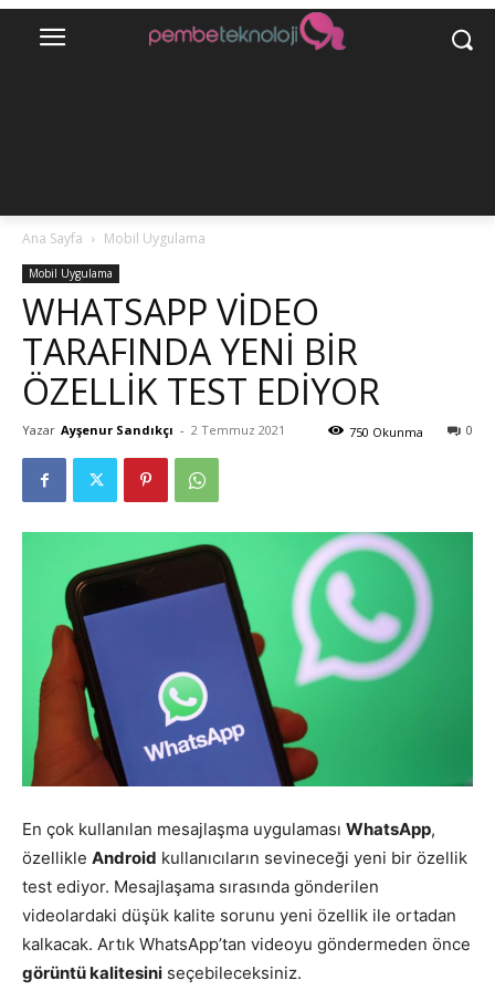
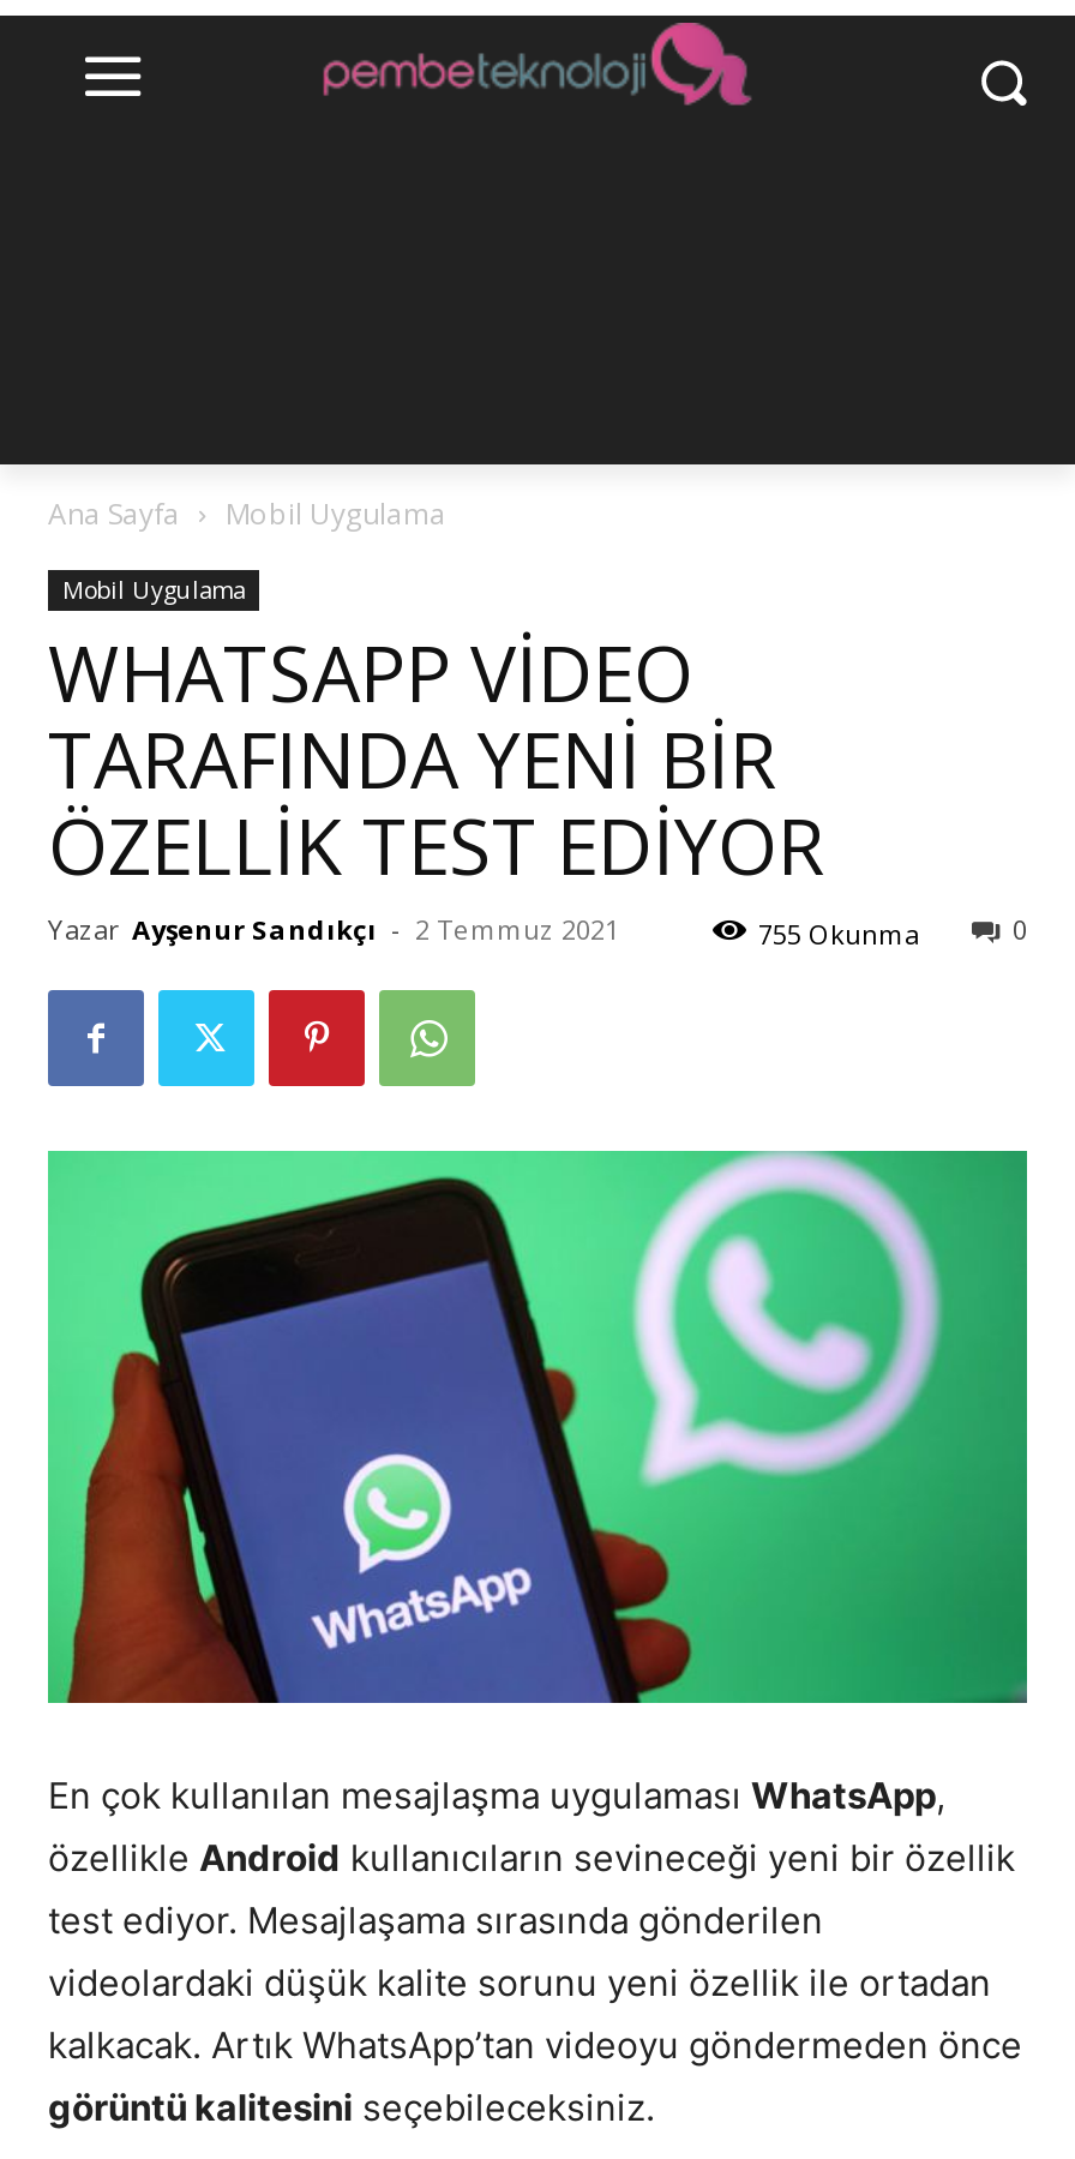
- 750 Okunma
+ 755 Okunma
